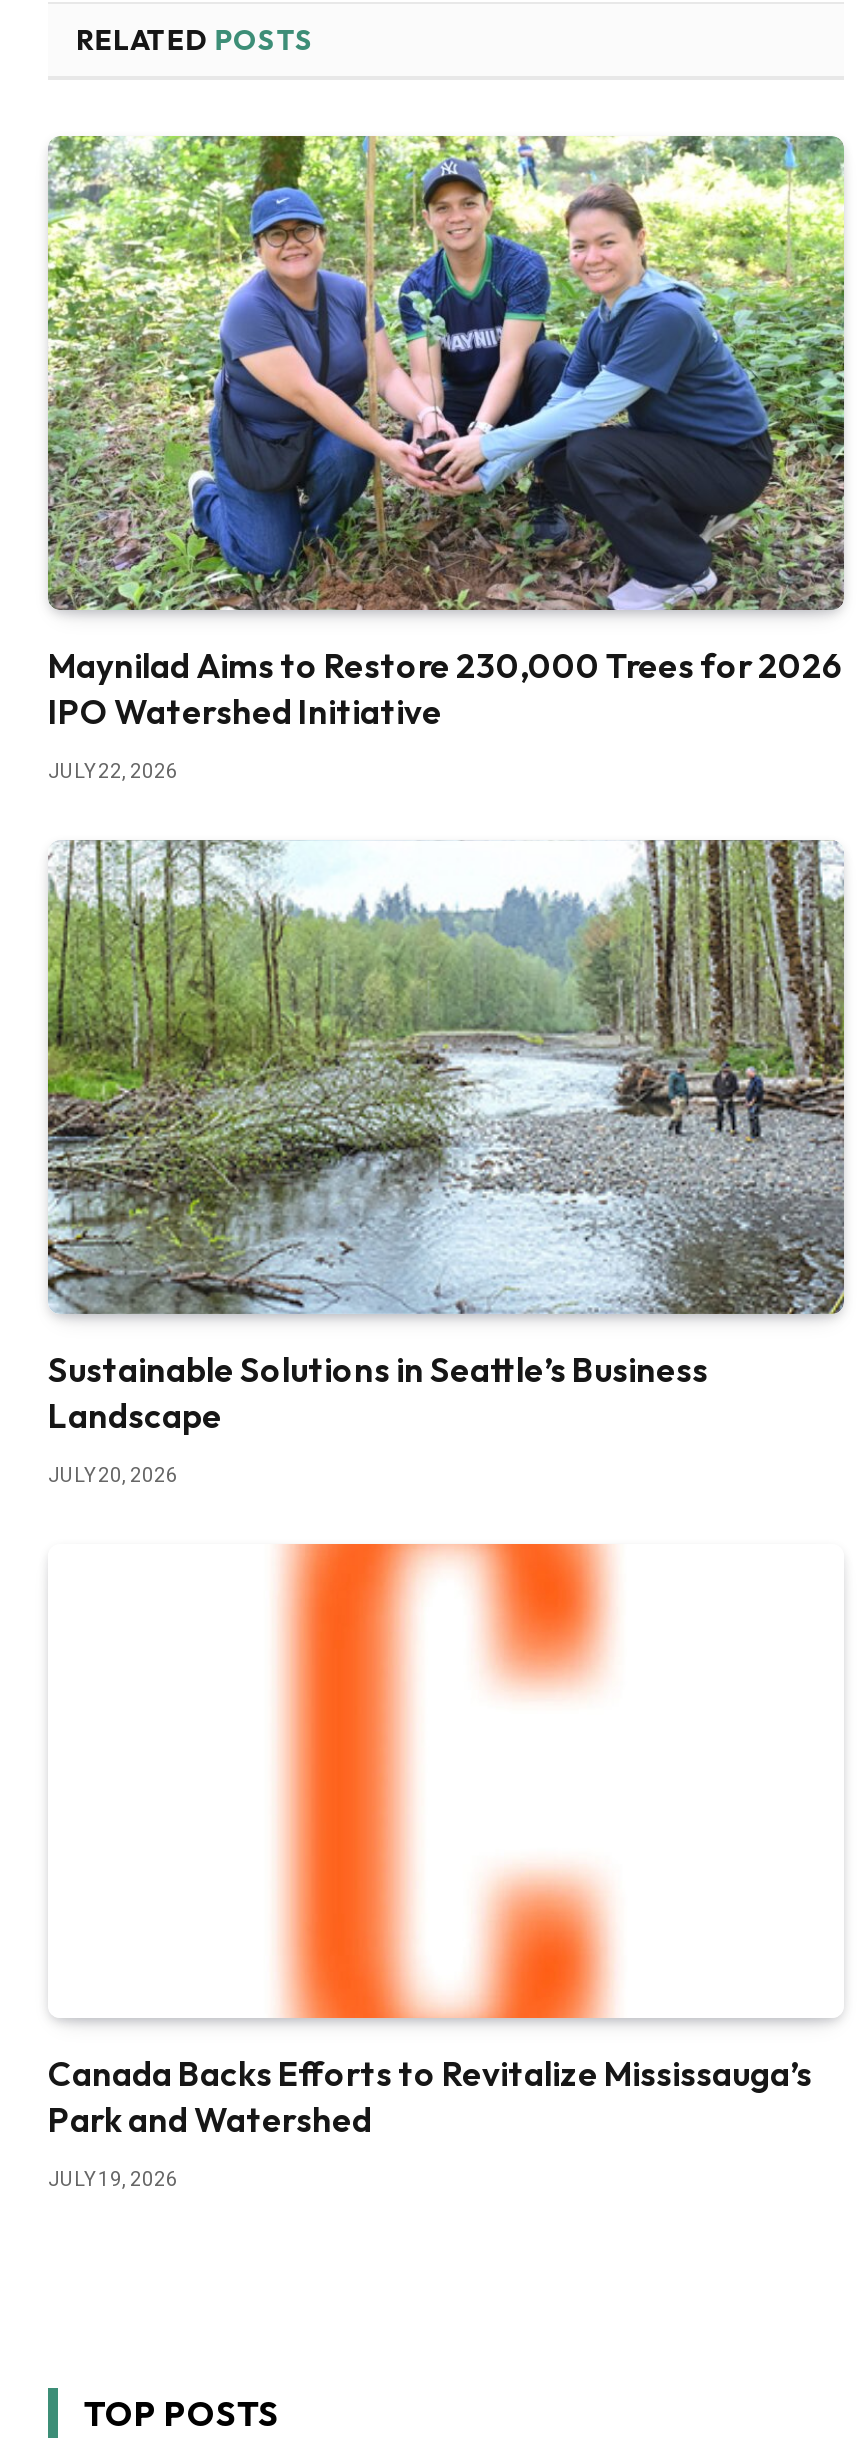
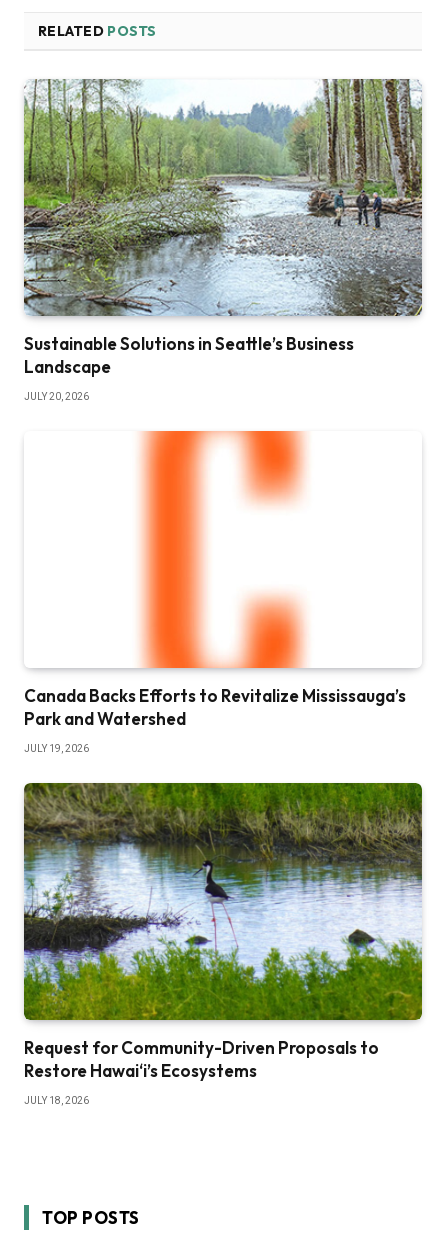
- [image]
- Maynilad Aims to Restore 230,000 Trees for 2026
- IPO Watershed Initiative
- JULY 22, 2026

moved up: [image] | Sustainable Solutions in Seattle’s Business | Landscape | JULY 20, 2026 | Canada Backs Efforts to Revitalize Mississauga’s | Park and Watershed | JULY 19, 2026

+ [image]
+ Request for Community-Driven Proposals to
+ Restore Hawai‘i’s Ecosystems
+ JULY 18, 2026
